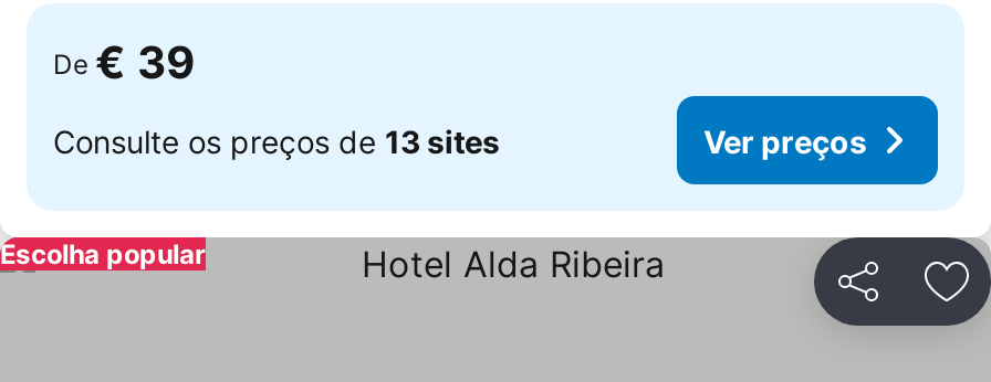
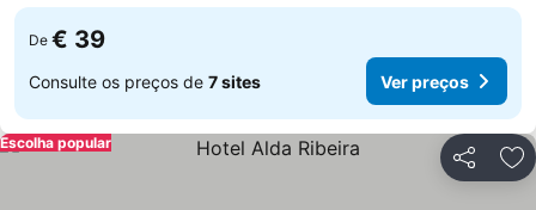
- Consulte os preços de 13 sites
+ Consulte os preços de 7 sites
